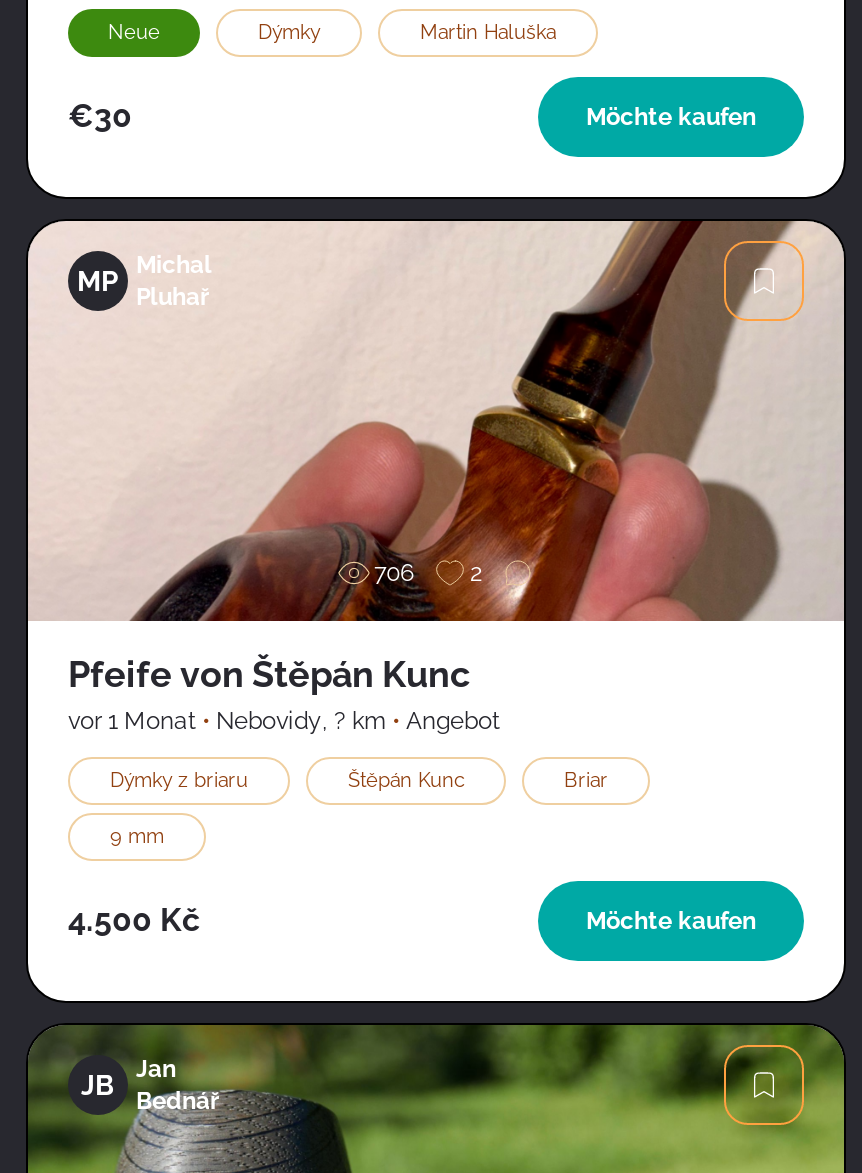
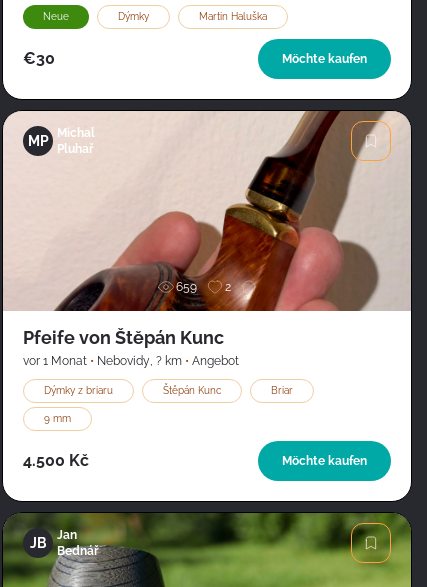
- 706 2
+ 659 2
